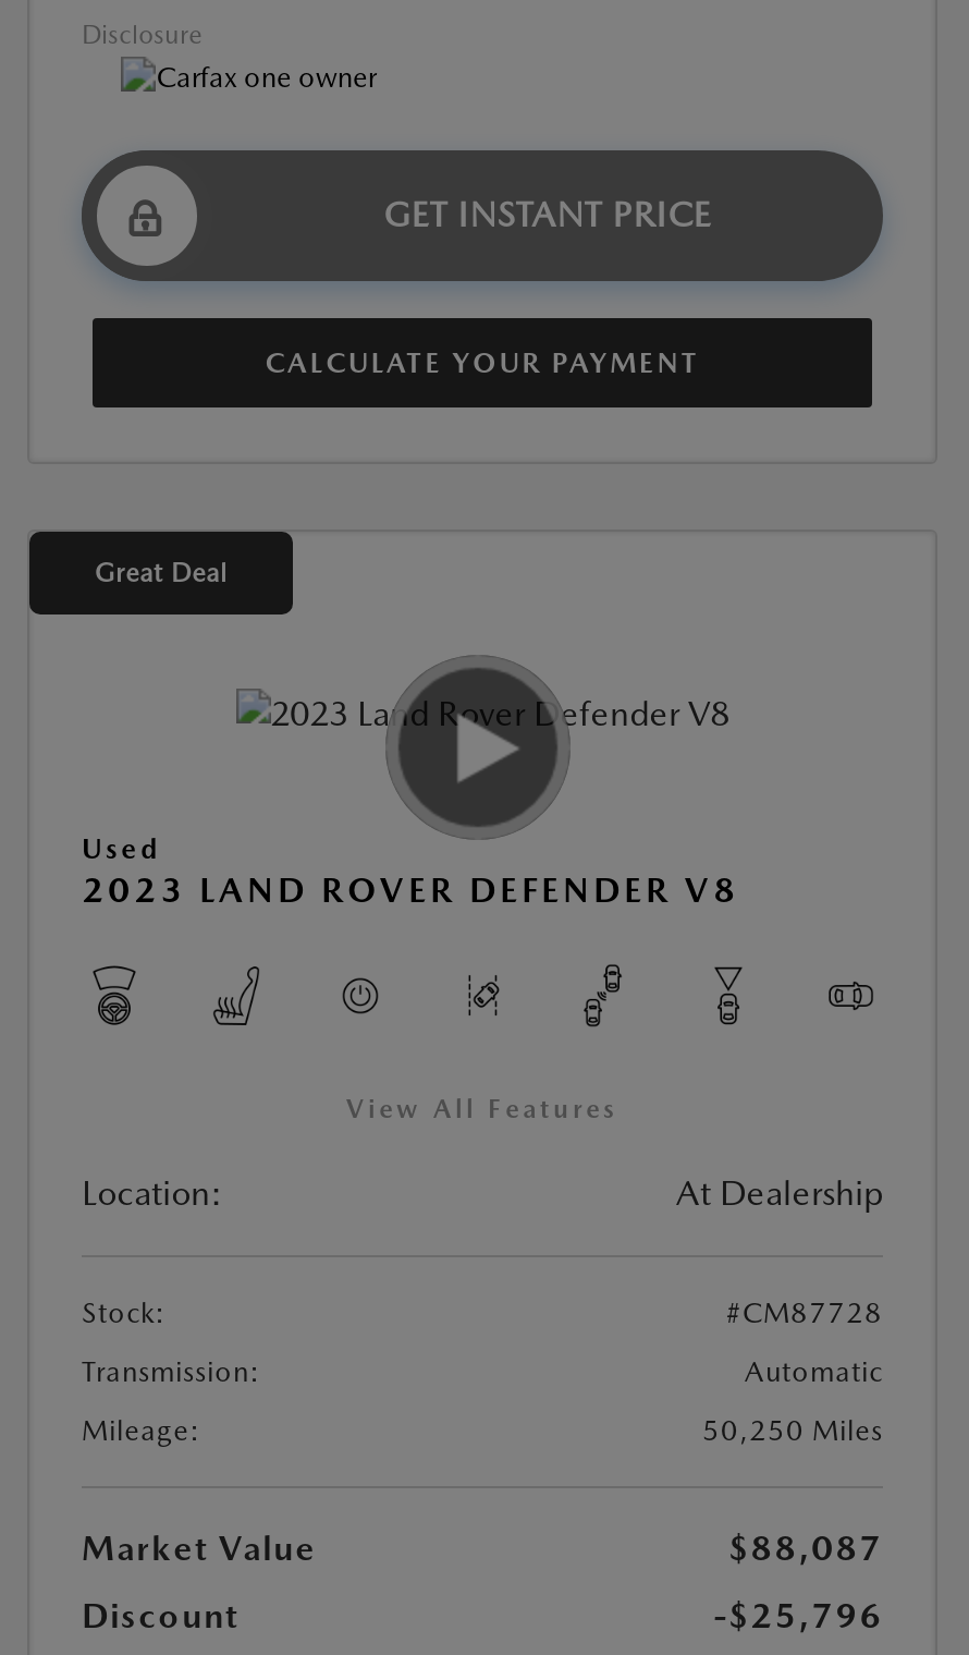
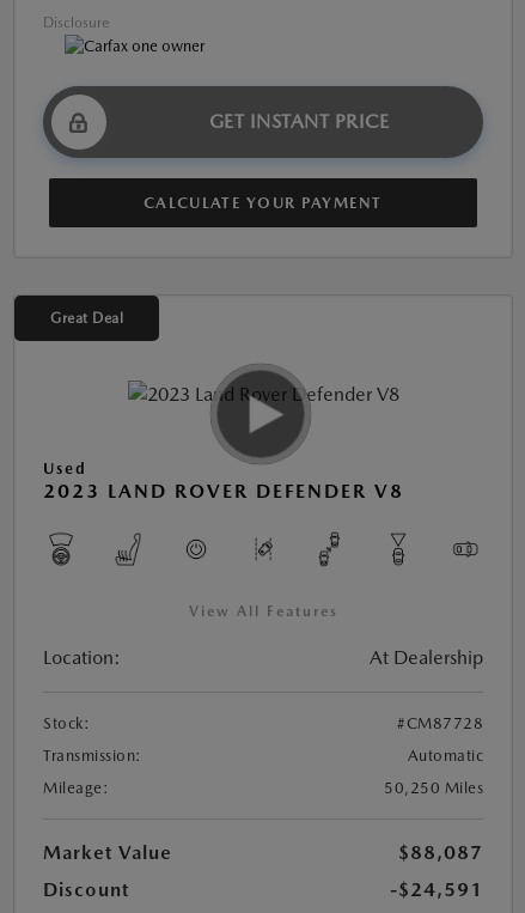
- -$25,796
+ -$24,591
